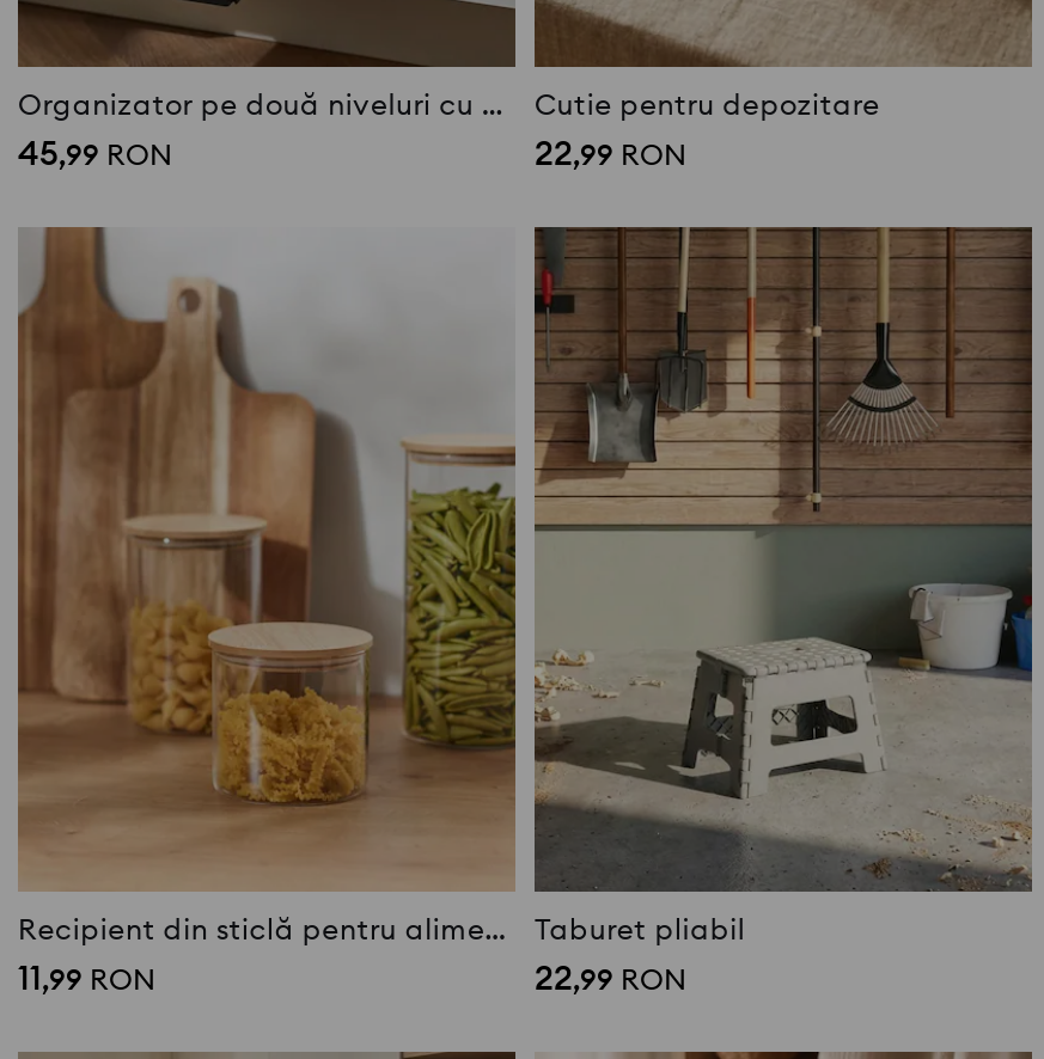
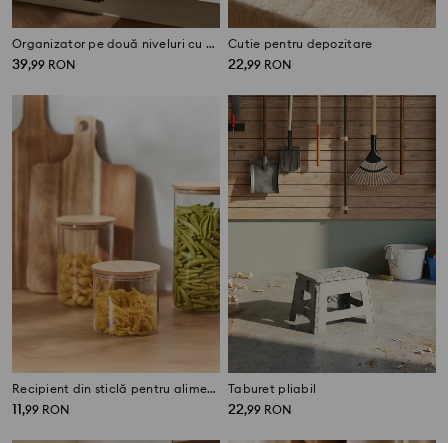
- 45,99 RON
+ 39,99 RON
